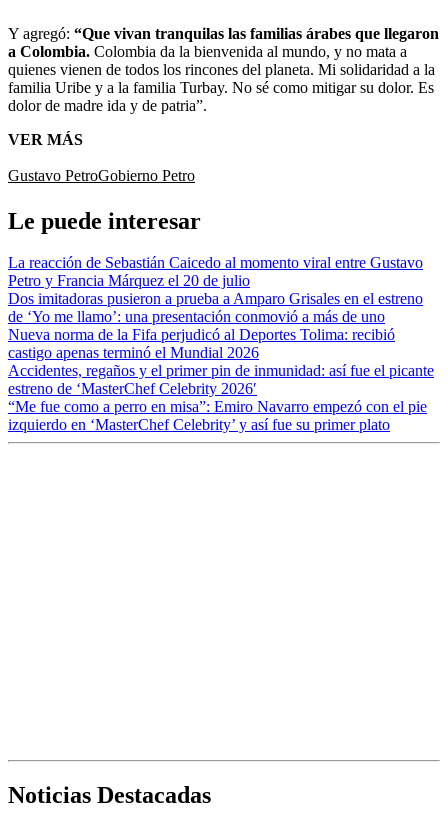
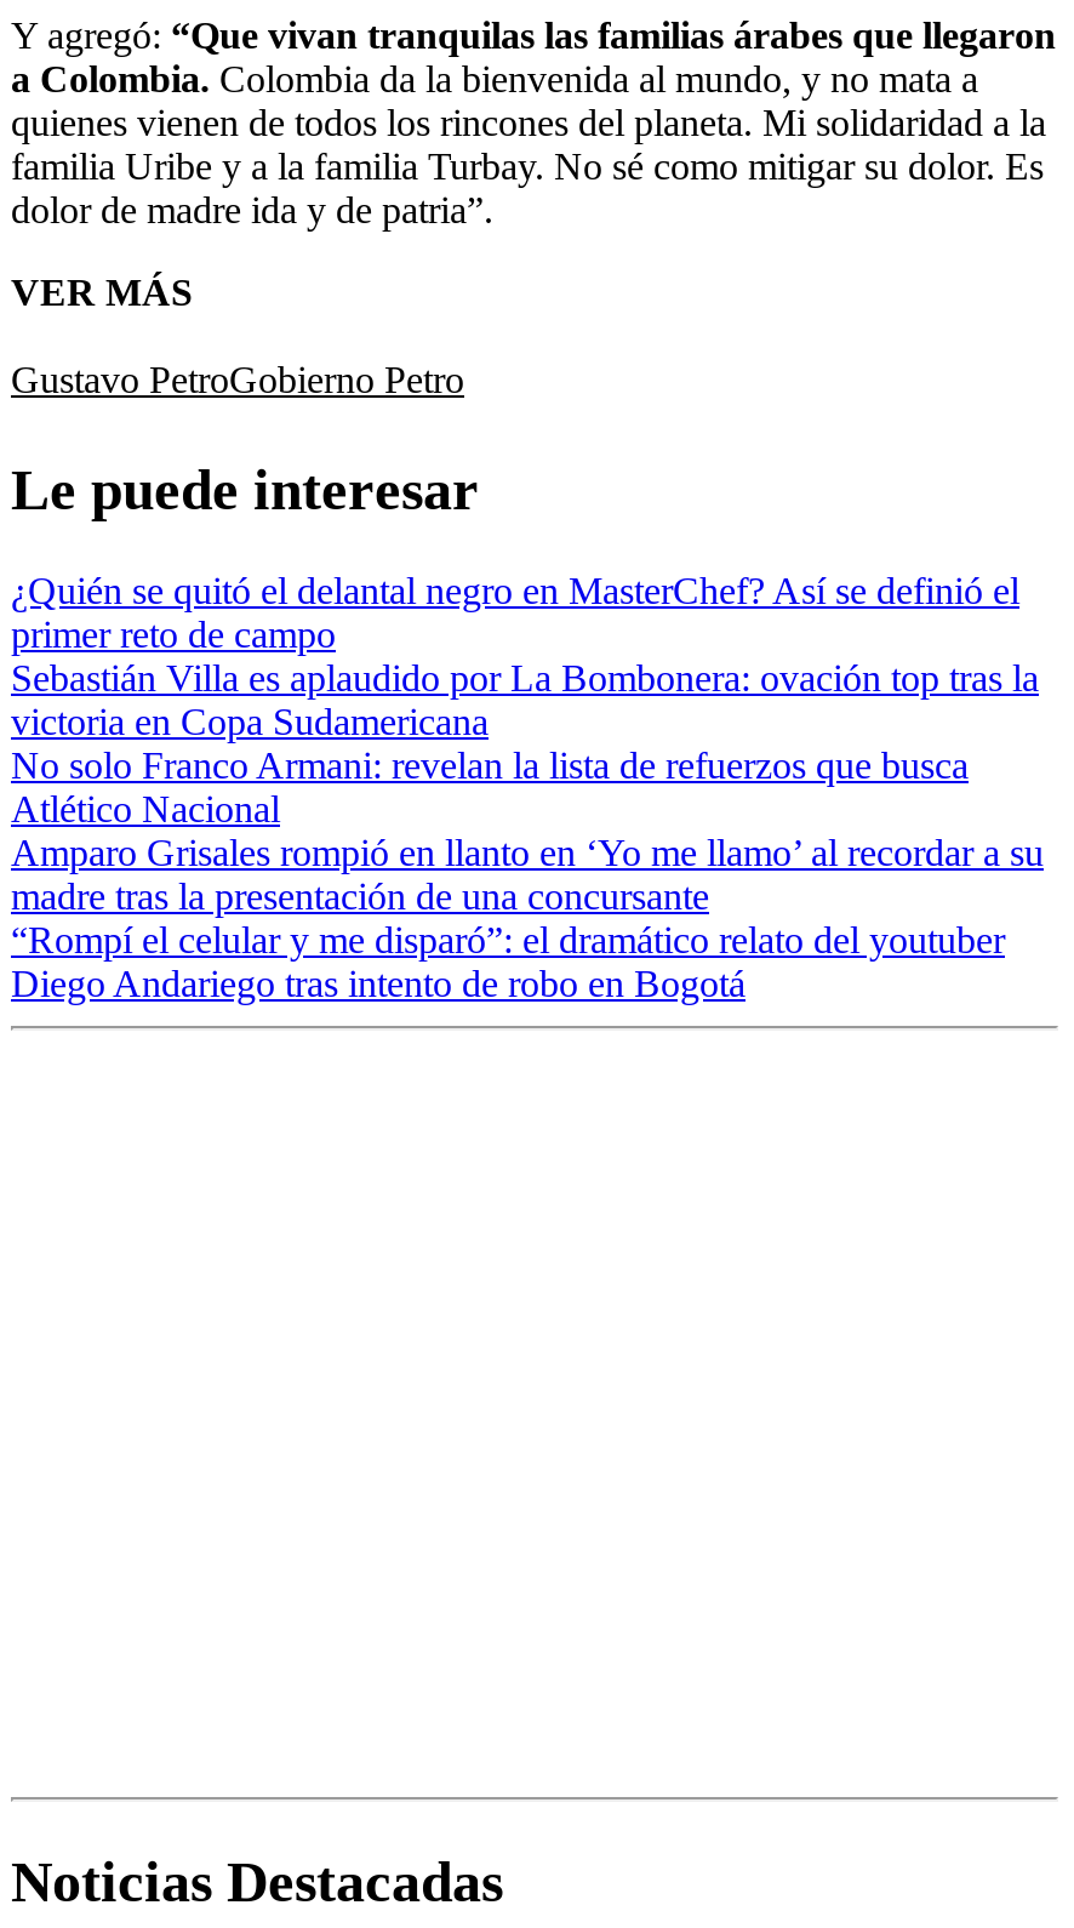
- La reacción de Sebastián Caicedo al momento viral entre Gustavo
- Petro y Francia Márquez el 20 de julio
- Dos imitadoras pusieron a prueba a Amparo Grisales en el estreno
- de ‘Yo me llamo’: una presentación conmovió a más de uno
- Nueva norma de la Fifa perjudicó al Deportes Tolima: recibió
- castigo apenas terminó el Mundial 2026
- Accidentes, regaños y el primer pin de inmunidad: así fue el picante
- estreno de ‘MasterChef Celebrity 2026′
- “Me fue como a perro en misa”: Emiro Navarro empezó con el pie
- izquierdo en ‘MasterChef Celebrity’ y así fue su primer plato
+ ¿Quién se quitó el delantal negro en MasterChef? Así se definió el
+ primer reto de campo
+ Sebastián Villa es aplaudido por La Bombonera: ovación top tras la
+ victoria en Copa Sudamericana
+ No solo Franco Armani: revelan la lista de refuerzos que busca
+ Atlético Nacional
+ Amparo Grisales rompió en llanto en ‘Yo me llamo’ al recordar a su
+ madre tras la presentación de una concursante
+ “Rompí el celular y me disparó”: el dramático relato del youtuber
+ Diego Andariego tras intento de robo en Bogotá
